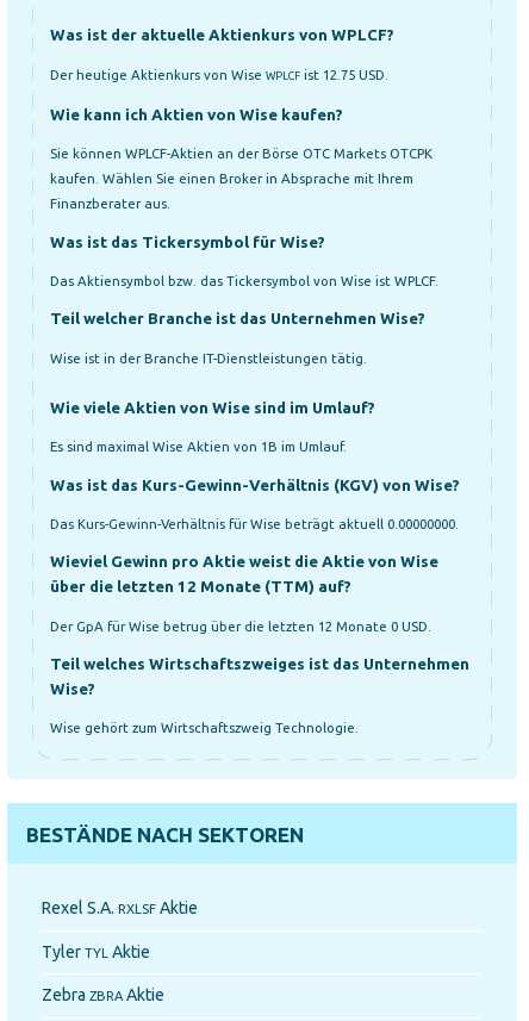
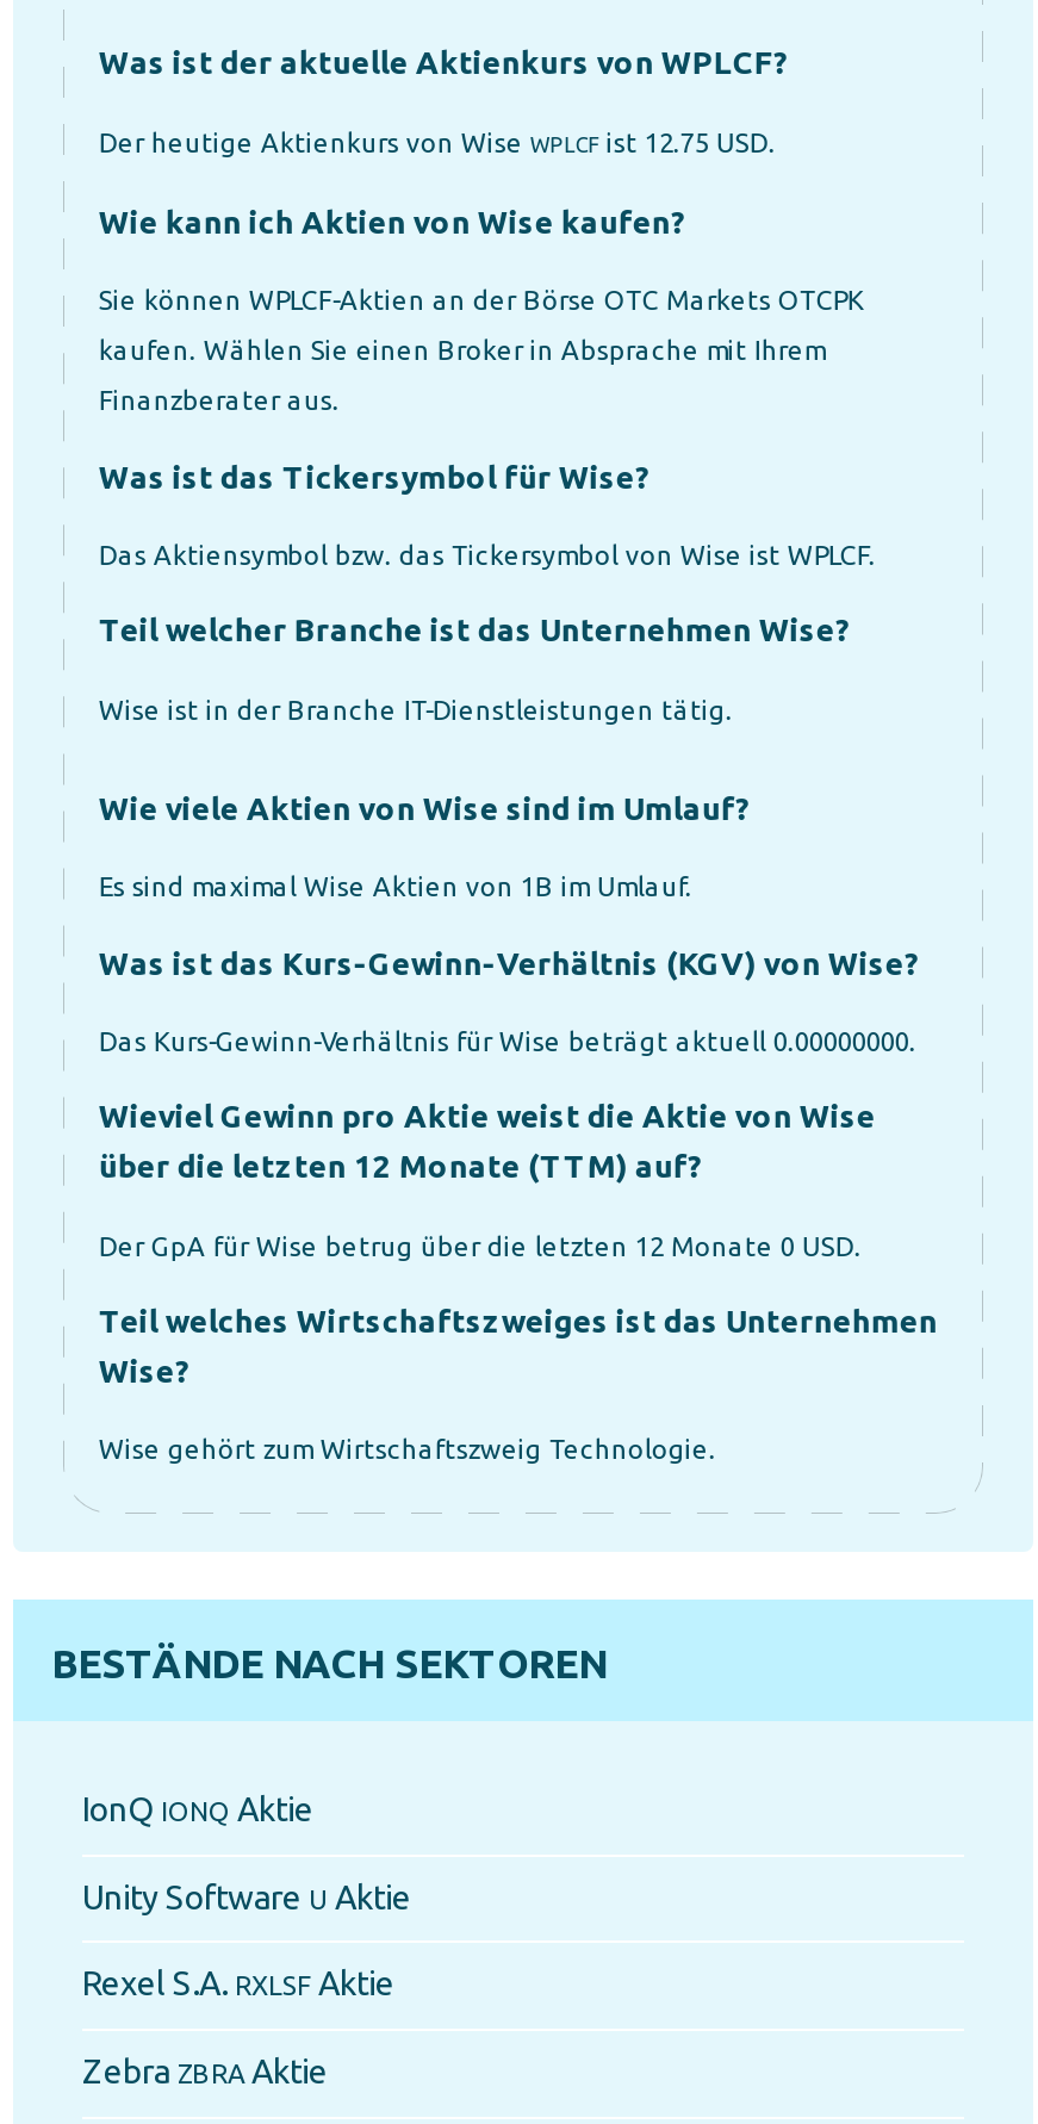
+ IonQ IONQ Aktie
+ Unity Software U Aktie

moved down: Rexel S.A. RXLSF Aktie

- Tyler TYL Aktie
